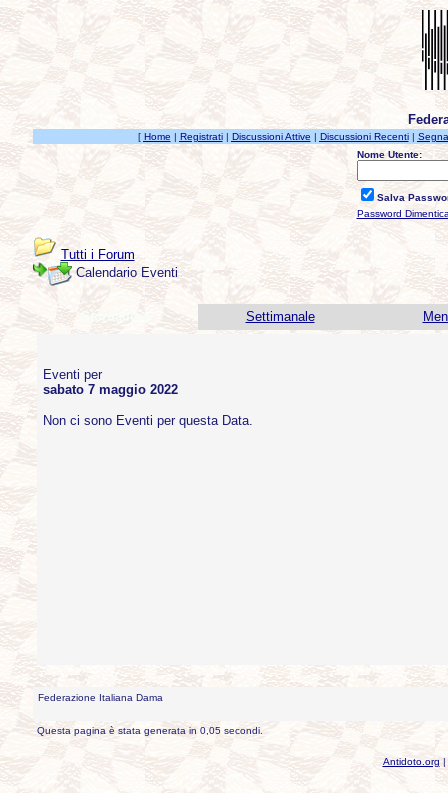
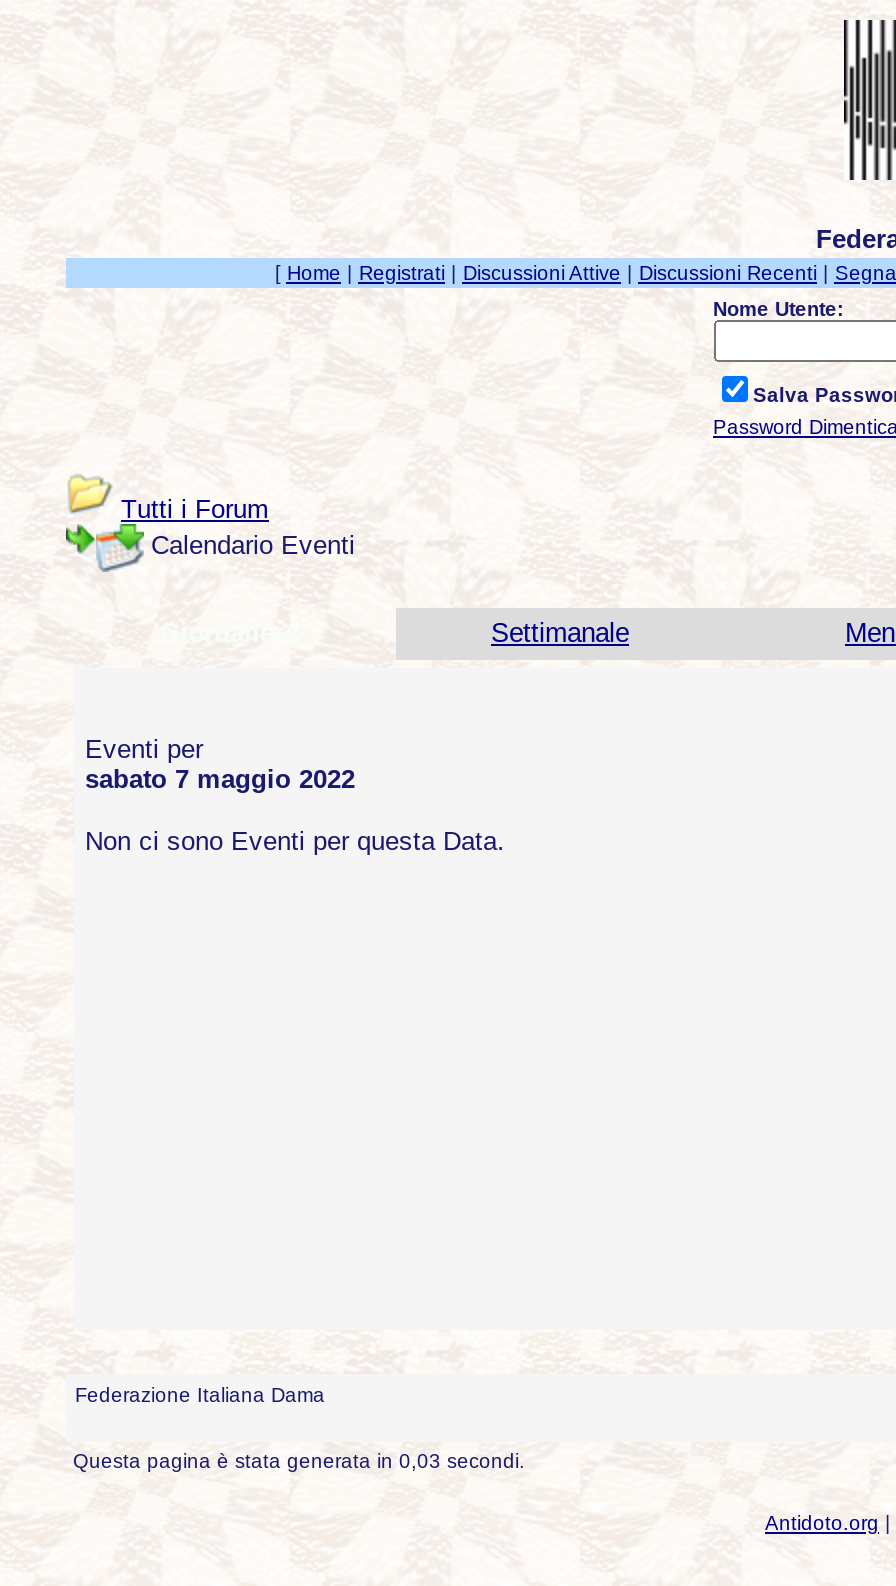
- Questa pagina è stata generata in 0,05 secondi.
+ Questa pagina è stata generata in 0,03 secondi.
